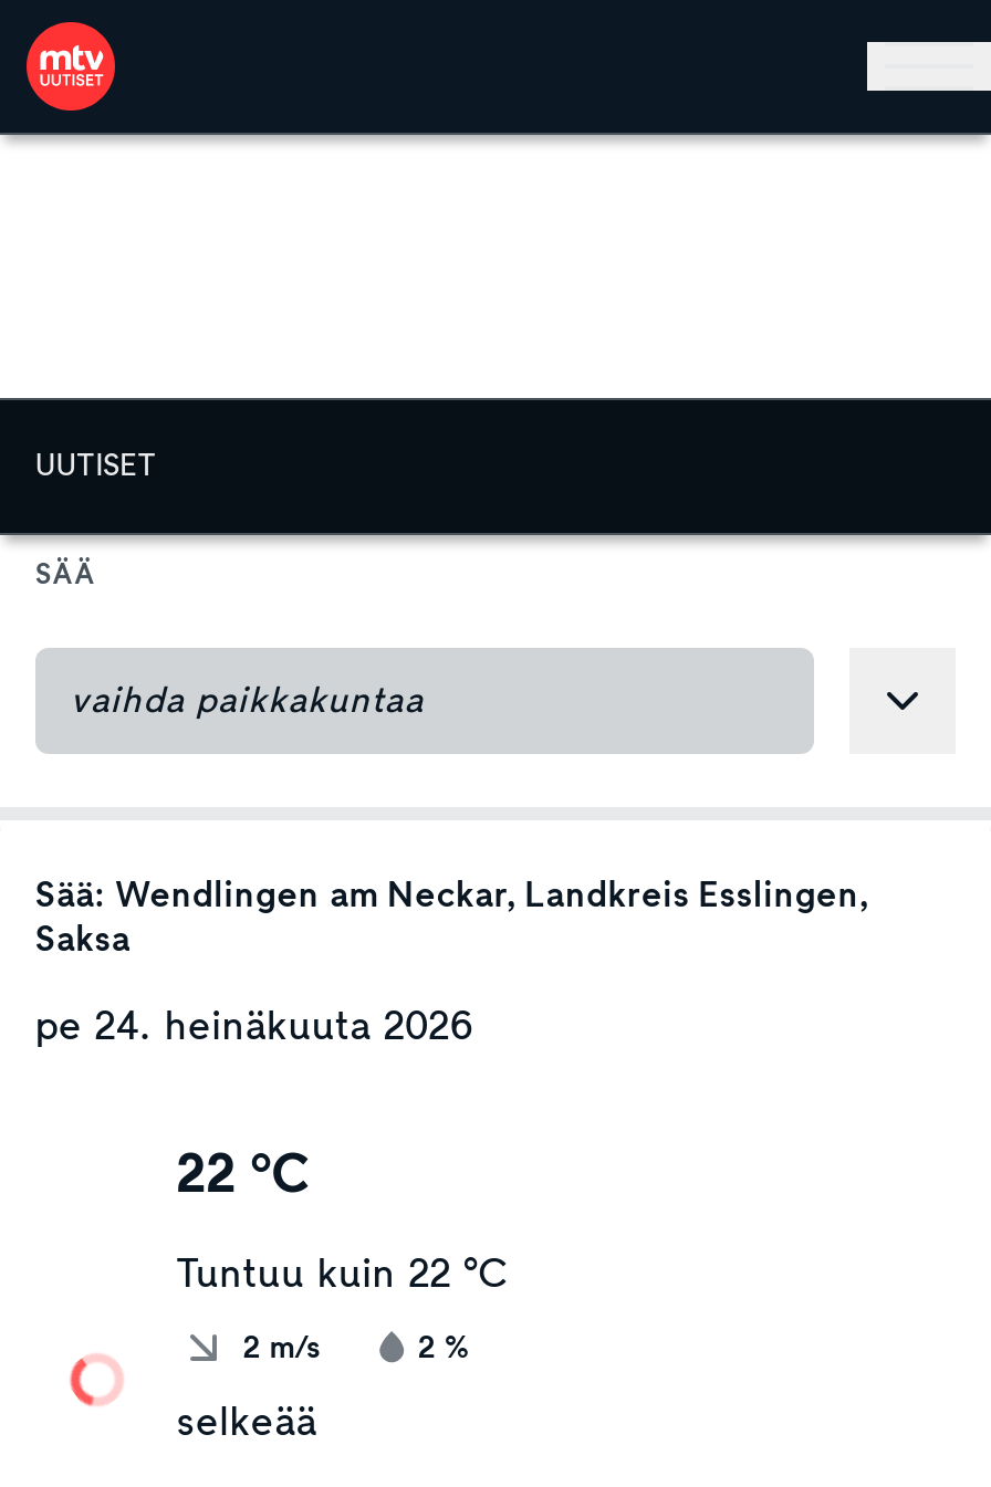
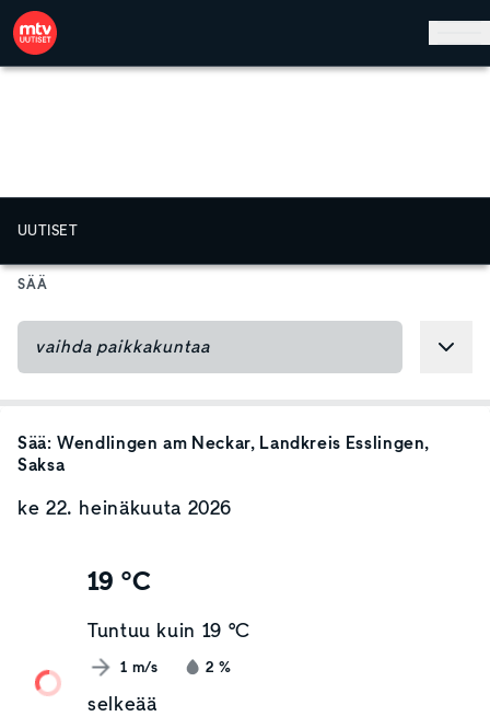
- pe 24. heinäkuuta 2026
+ ke 22. heinäkuuta 2026

- 22 °C
+ 19 °C

- Tuntuu kuin 22 °C
+ Tuntuu kuin 19 °C

- 2 m/s
+ 1 m/s
